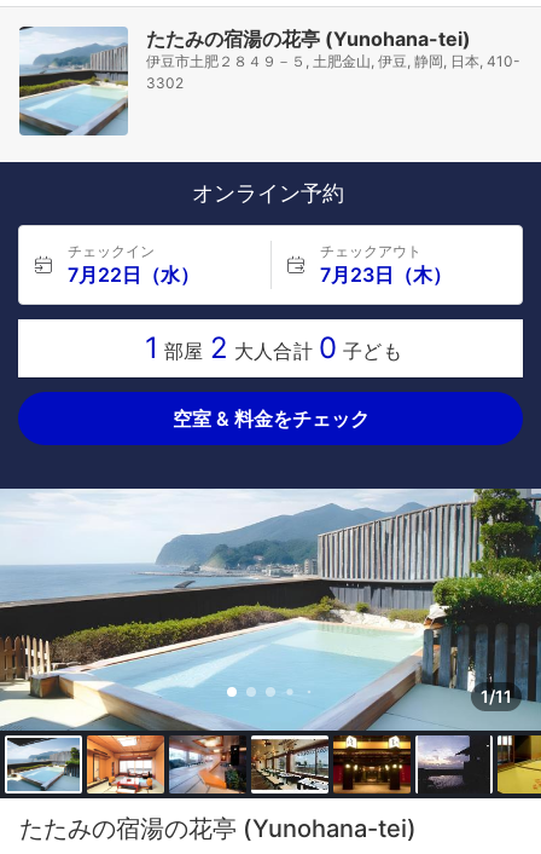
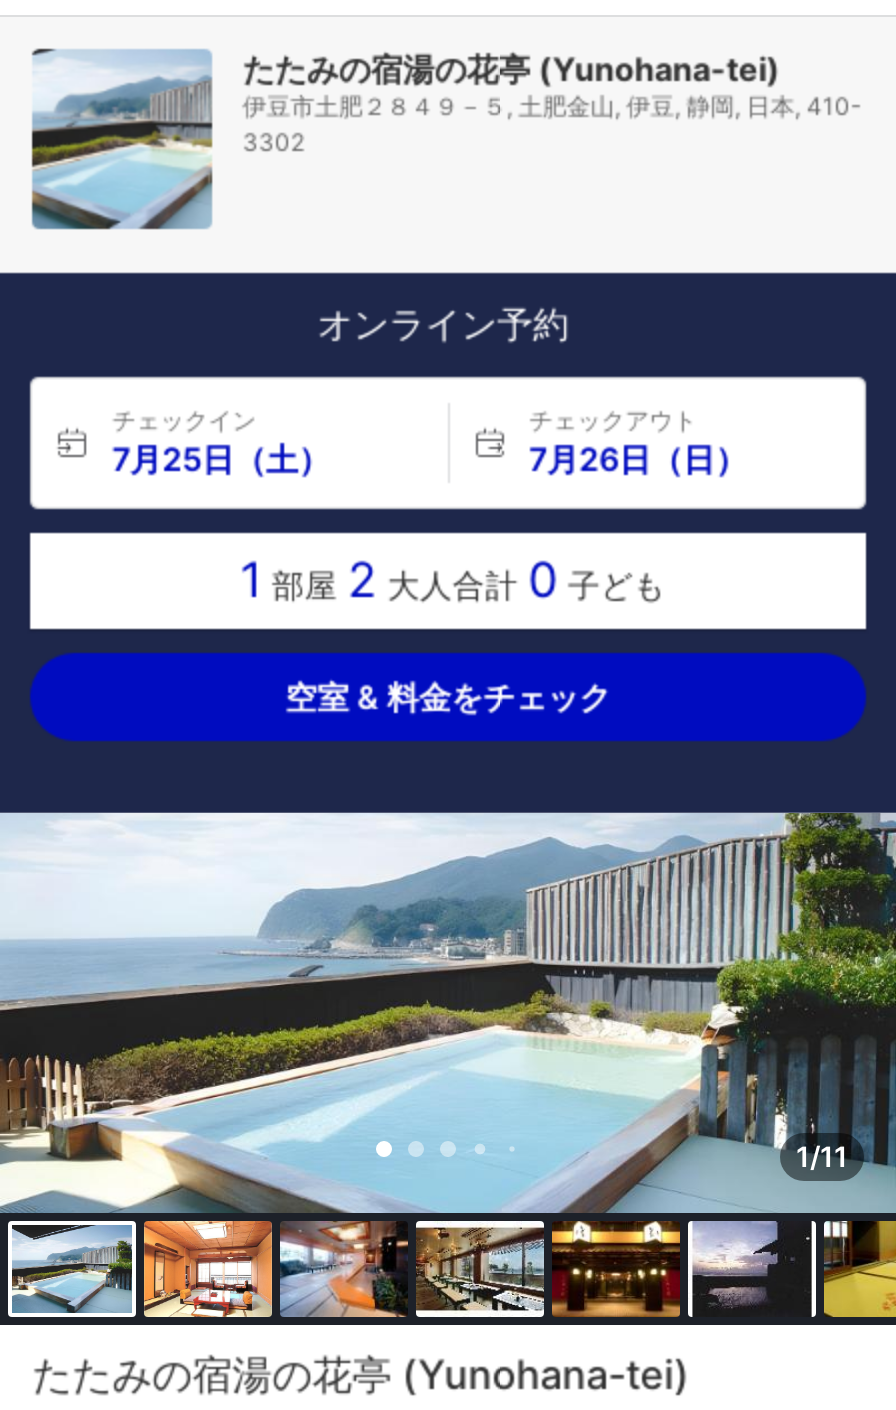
- 7月22日（水）
+ 7月25日（土）

- 7月23日（木）
+ 7月26日（日）
